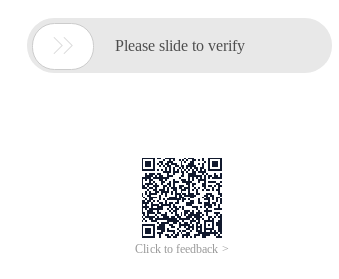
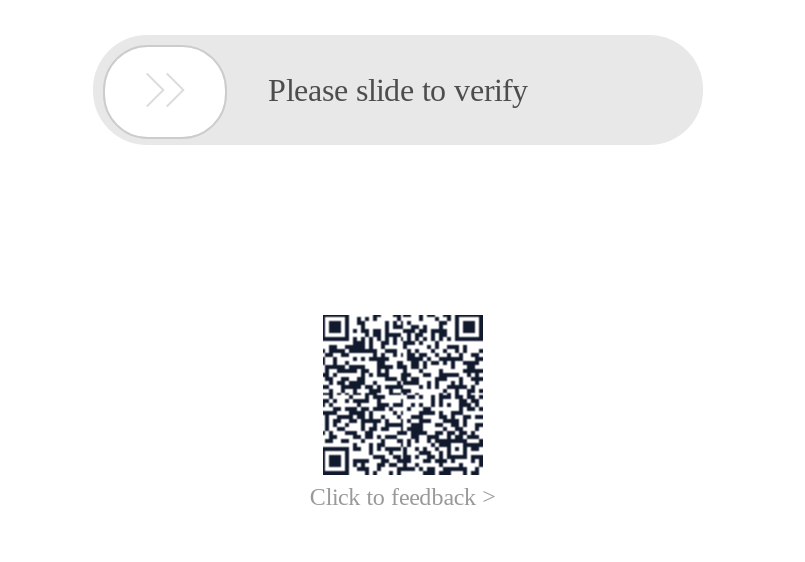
- [image]
+ [image]
